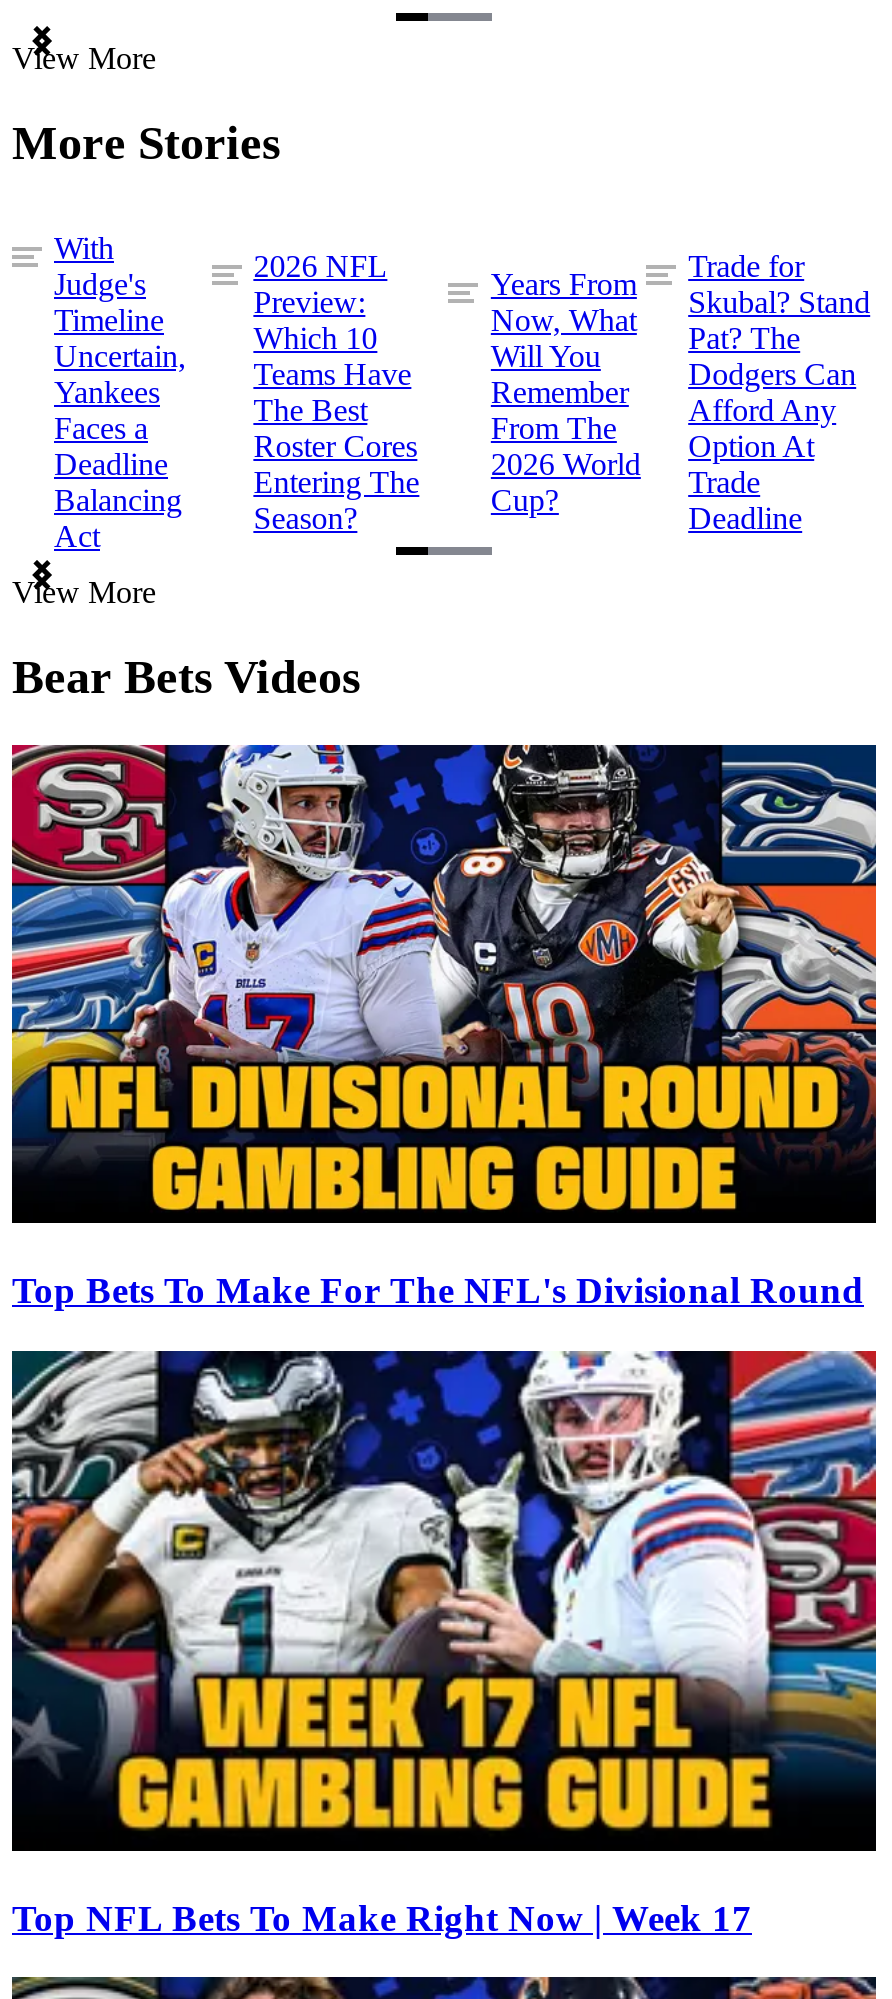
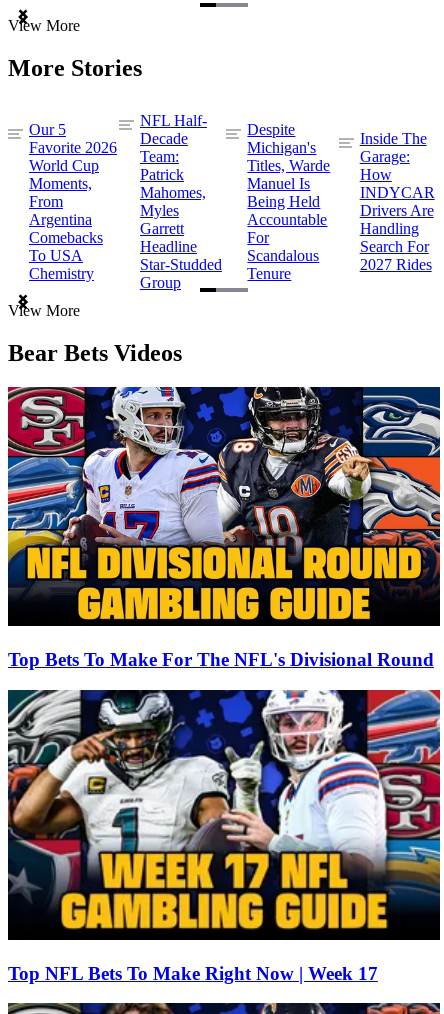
- With
- Judge's
- Timeline
- Uncertain,
- Yankees
- Faces a
- Deadline
- Balancing
- Act
+ Our 5
+ Favorite 2026
+ World Cup
+ Moments,
+ From
+ Argentina
+ Comebacks
+ To USA
+ Chemistry

- 2026 NFL
- Preview:
- Which 10
- Teams Have
- The Best
- Roster Cores
- Entering The
- Season?
+ NFL Half-
+ Decade
+ Team:
+ Patrick
+ Mahomes,
+ Myles
+ Garrett
+ Headline
+ Star-Studded
+ Group

- Trade for
- Skubal? Stand
- Pat? The
- Dodgers Can
- Afford Any
- Option At
- Trade
- Deadline
+ Inside The
+ Garage:
+ How
+ INDYCAR
+ Drivers Are
+ Handling
+ Search For
+ 2027 Rides

- Years From
- Now, What
- Will You
- Remember
- From The
- 2026 World
- Cup?
+ Despite
+ Michigan's
+ Titles, Warde
+ Manuel Is
+ Being Held
+ Accountable
+ For
+ Scandalous
+ Tenure
